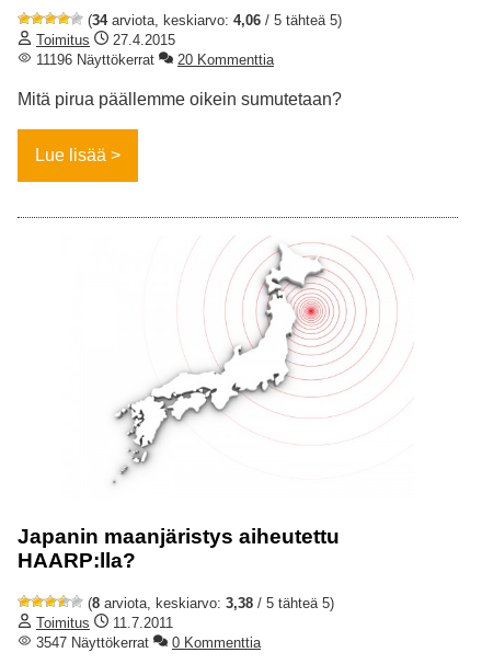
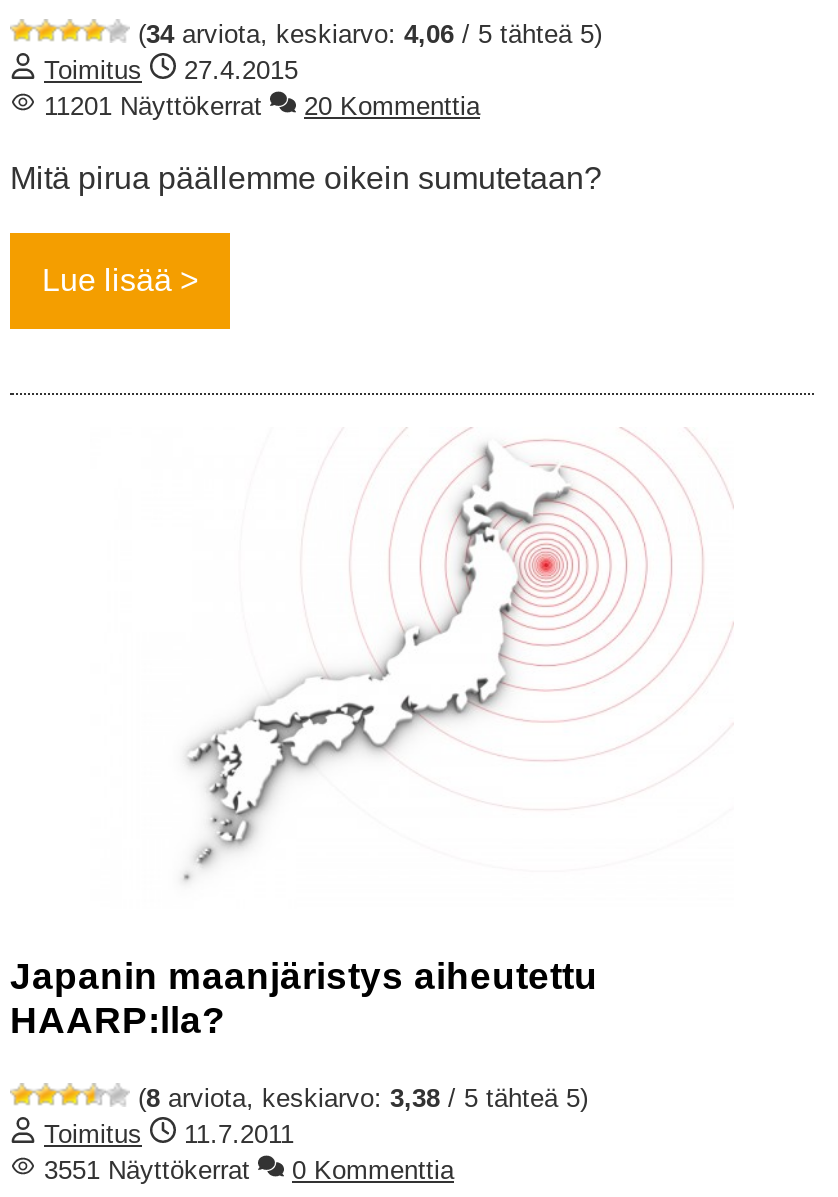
- 11196 Näyttökerrat
+ 11201 Näyttökerrat

- 3547 Näyttökerrat
+ 3551 Näyttökerrat
